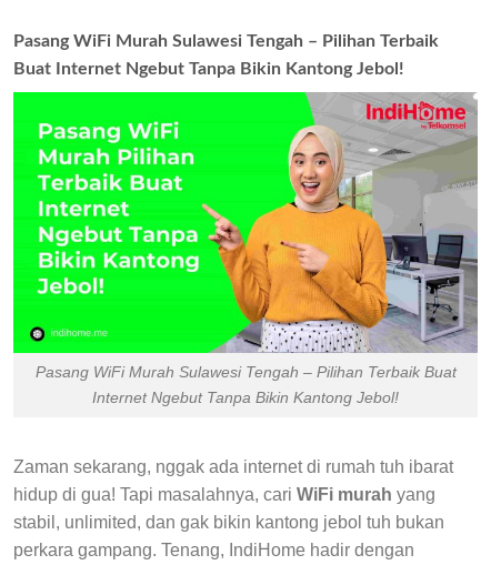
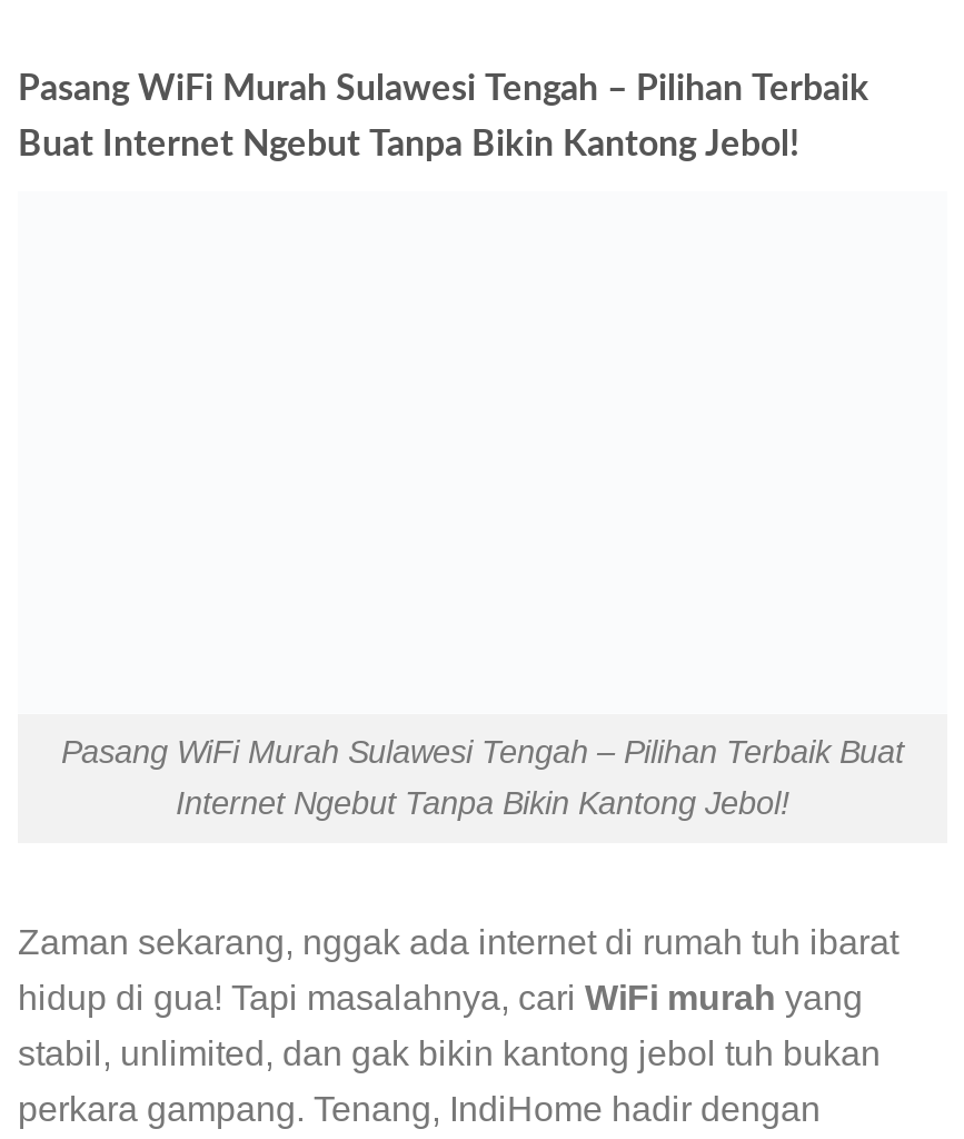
- [image]
